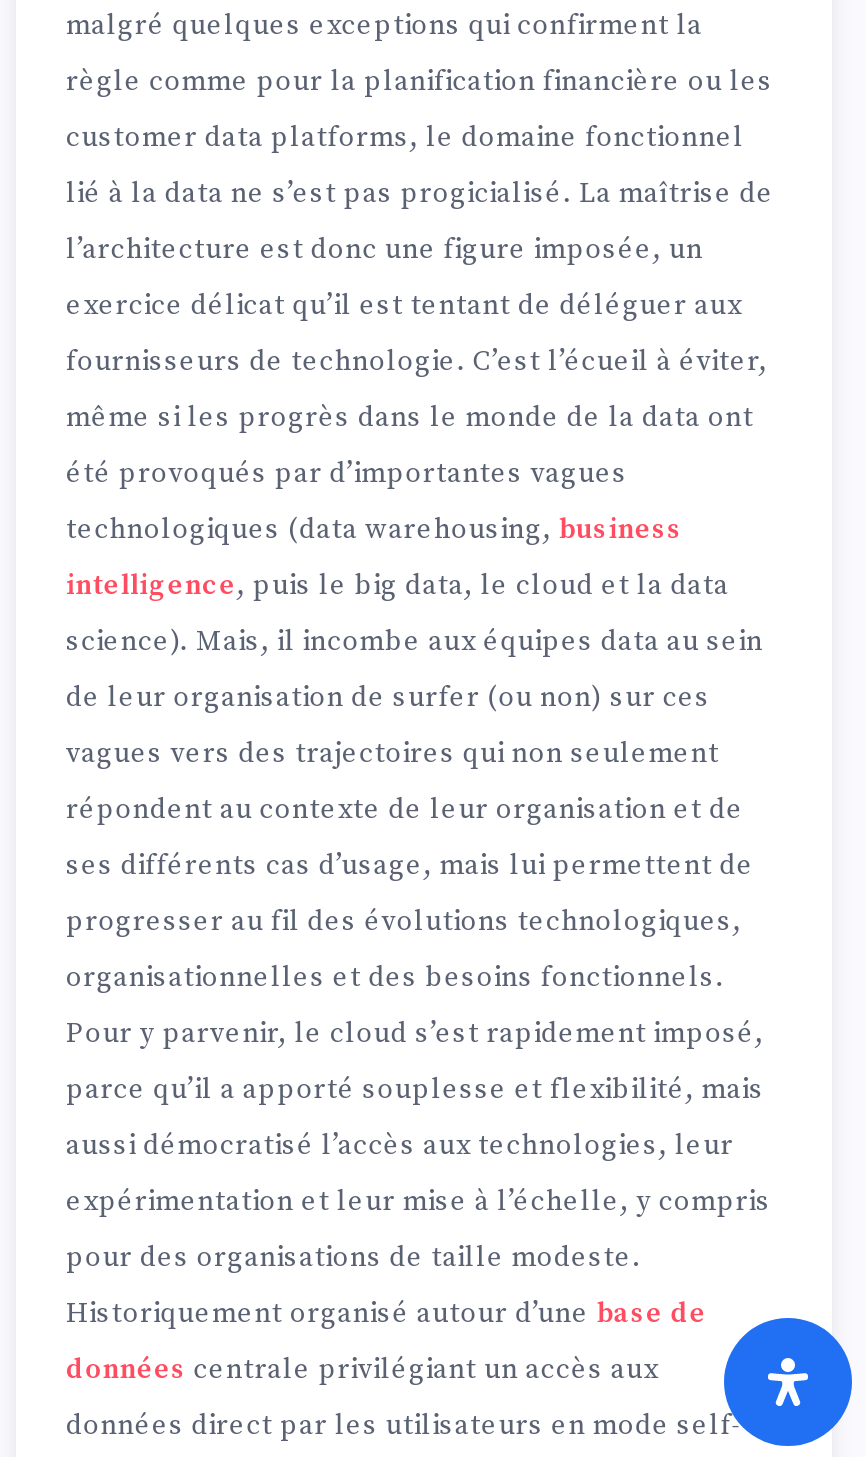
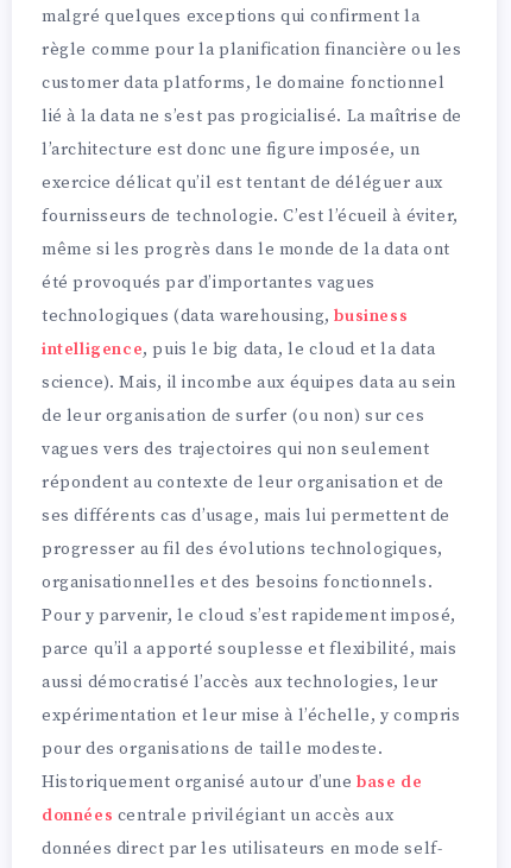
- [image]
